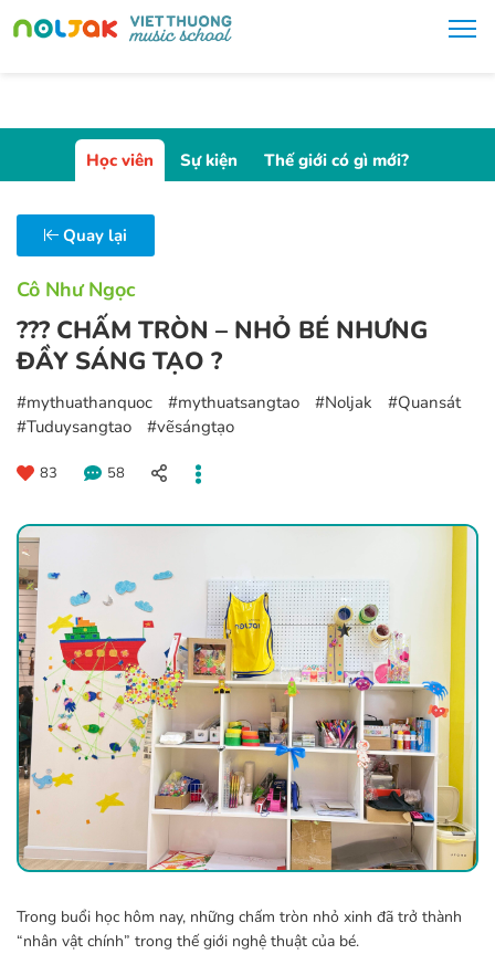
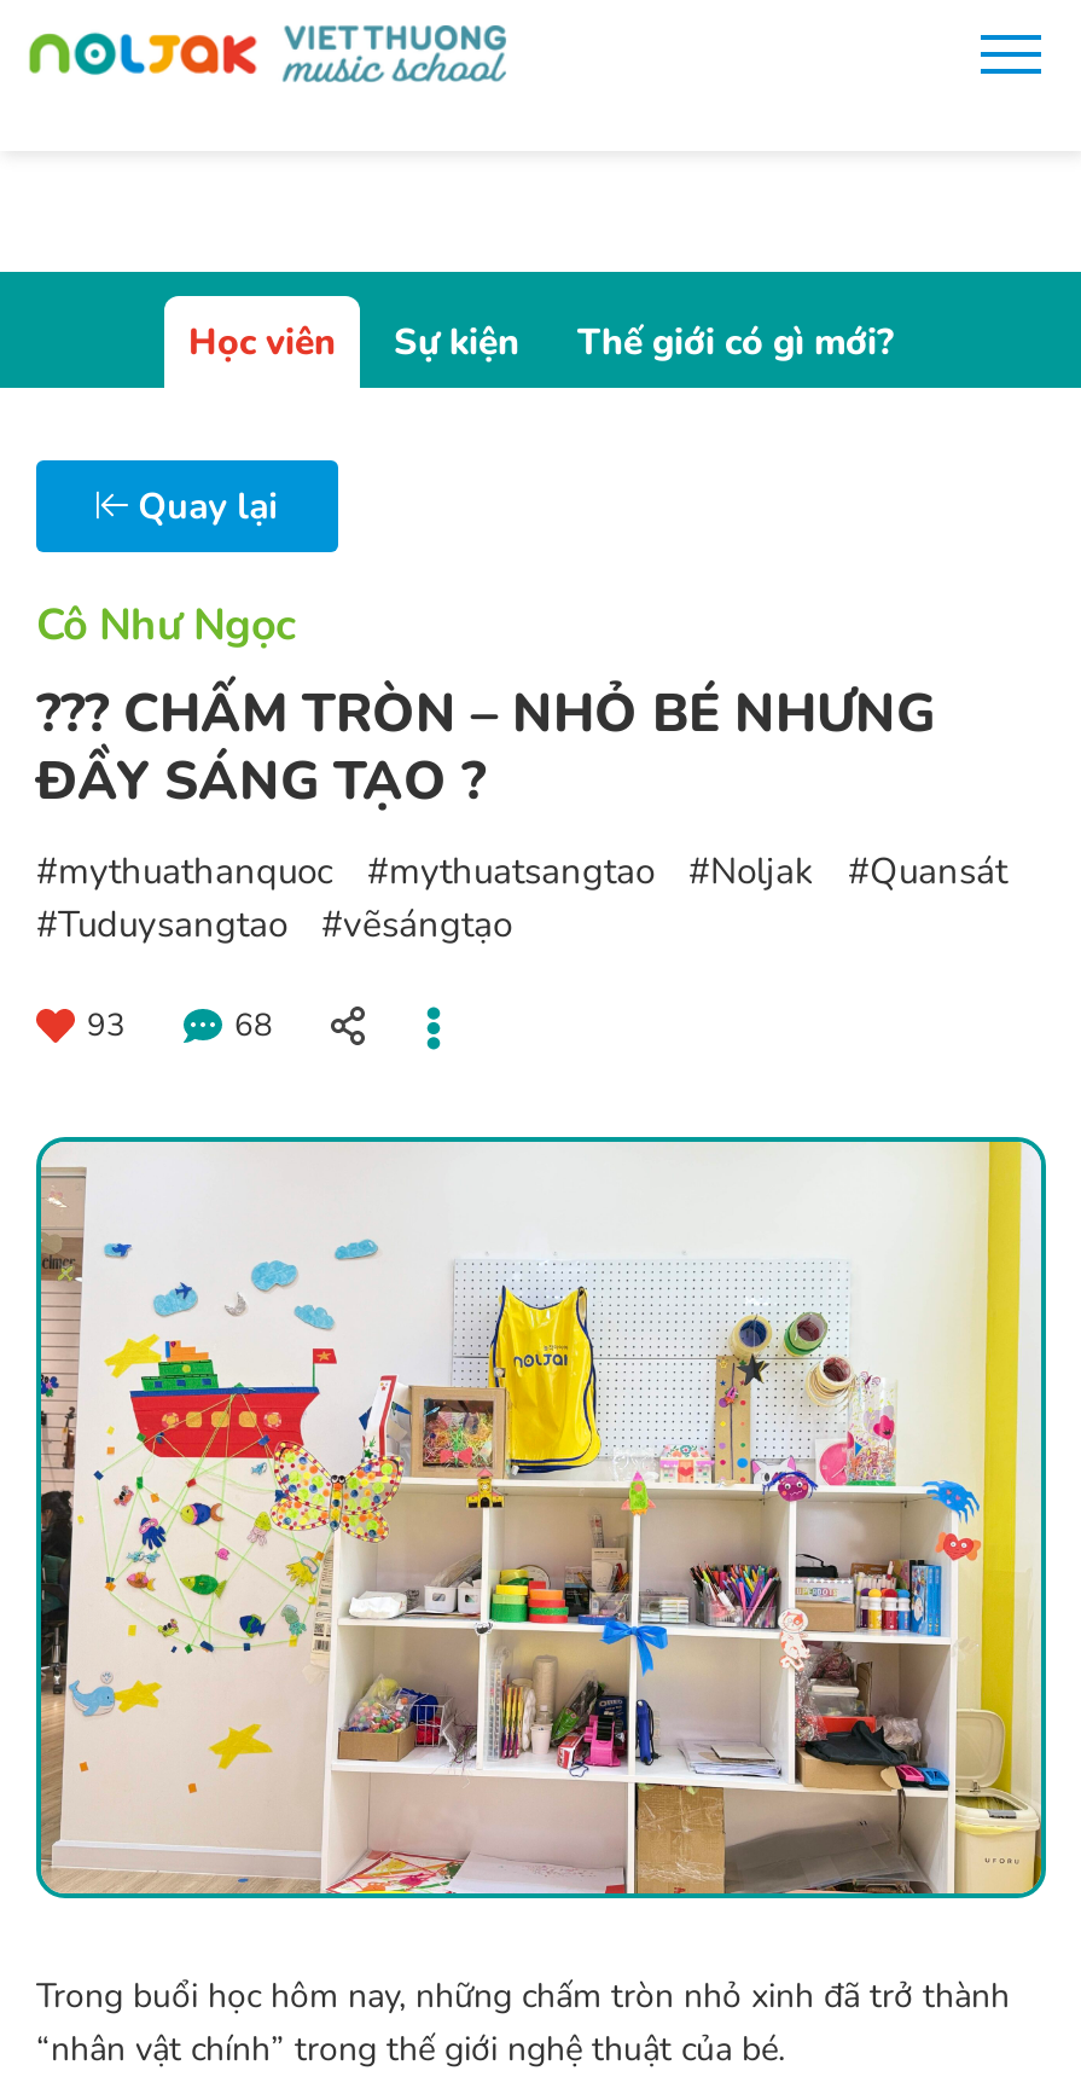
- 83
+ 93

- 58
+ 68
